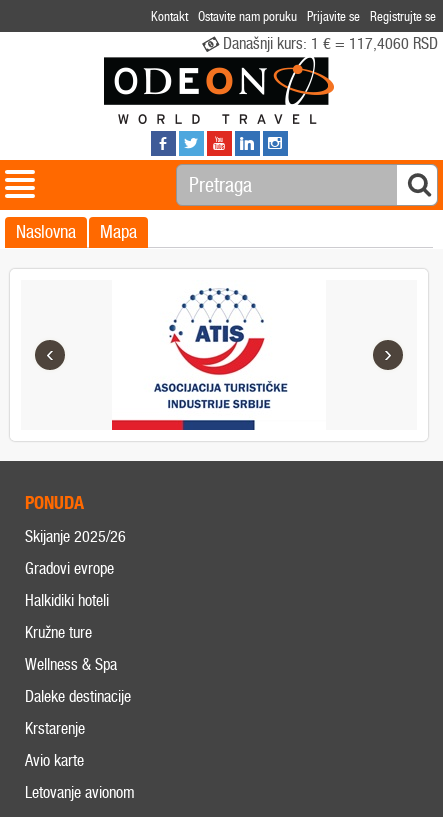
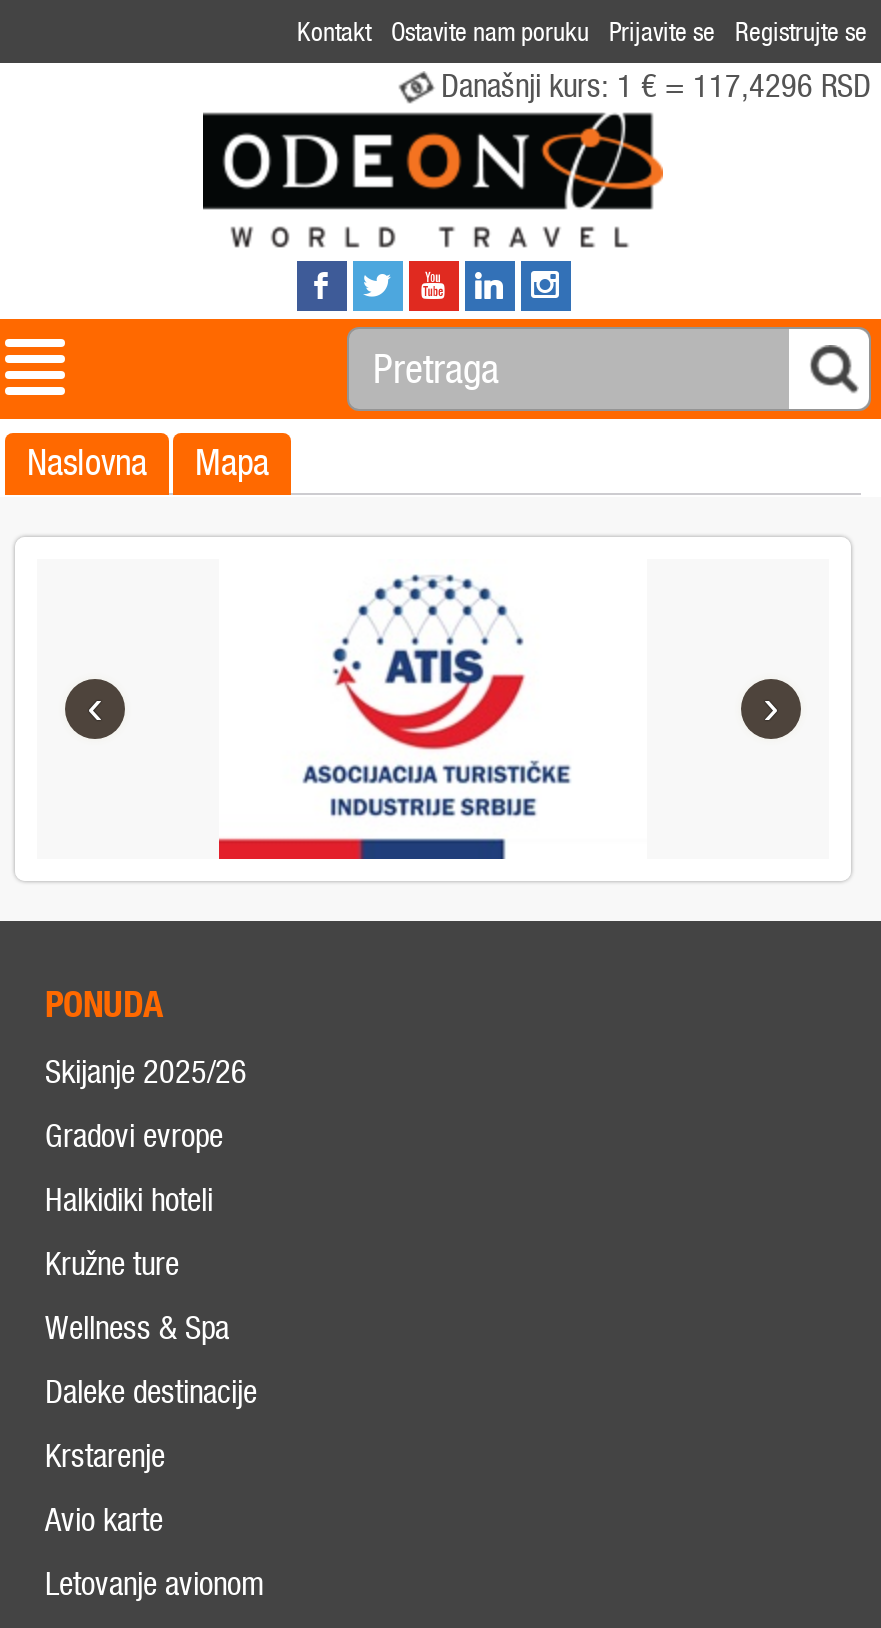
- Današnji kurs: 1 € = 117,4060 RSD
+ Današnji kurs: 1 € = 117,4296 RSD
